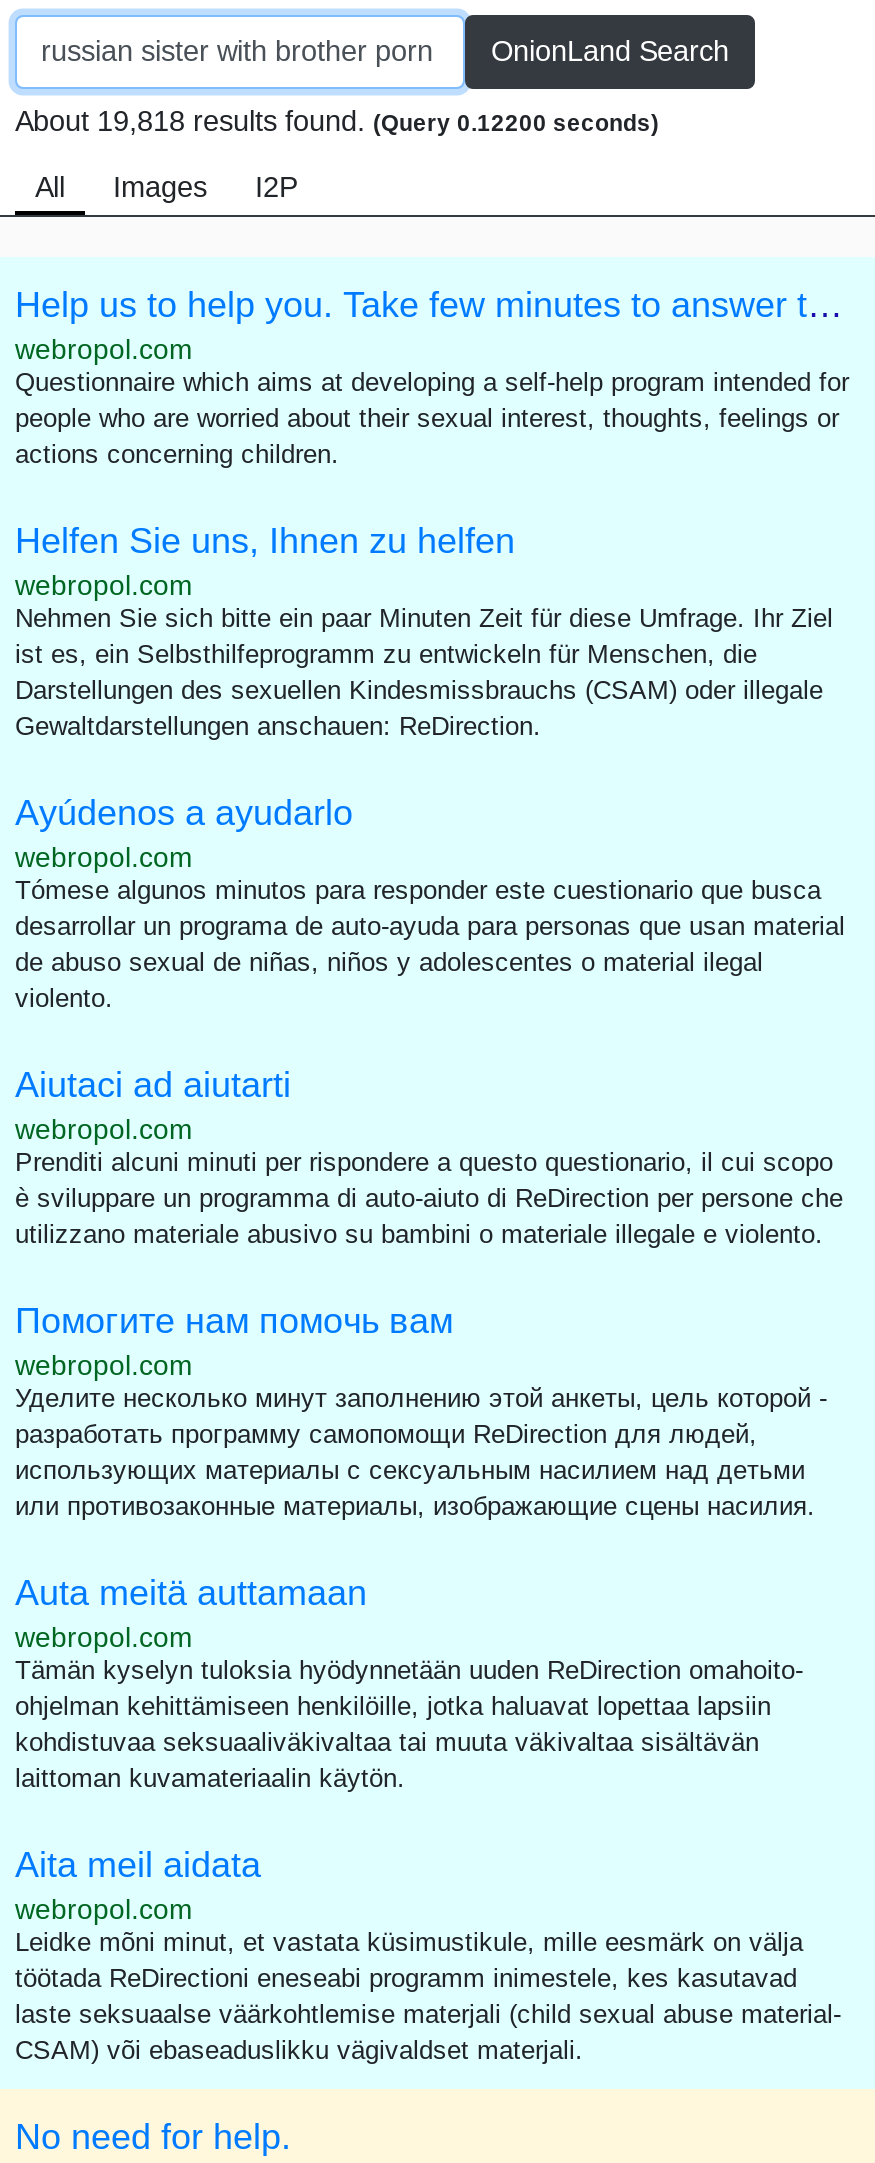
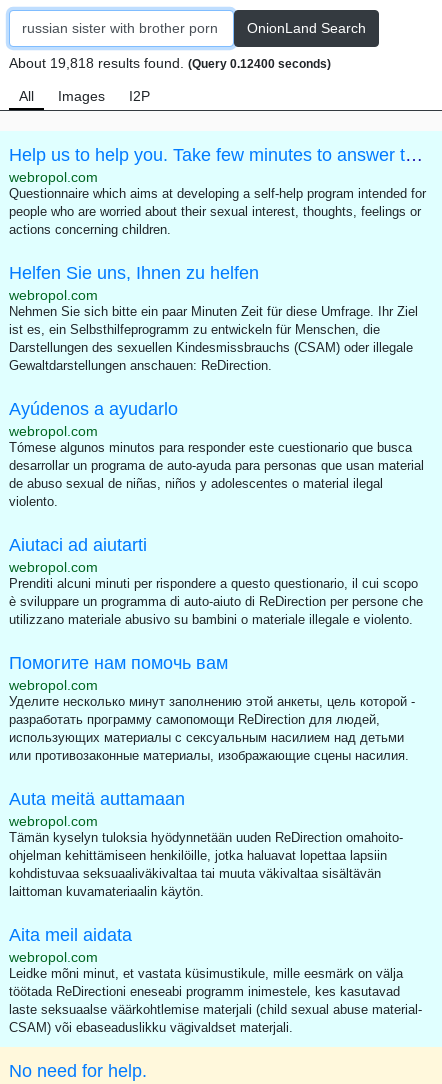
- About 19,818 results found. (Query 0.12200 seconds)
+ About 19,818 results found. (Query 0.12400 seconds)
